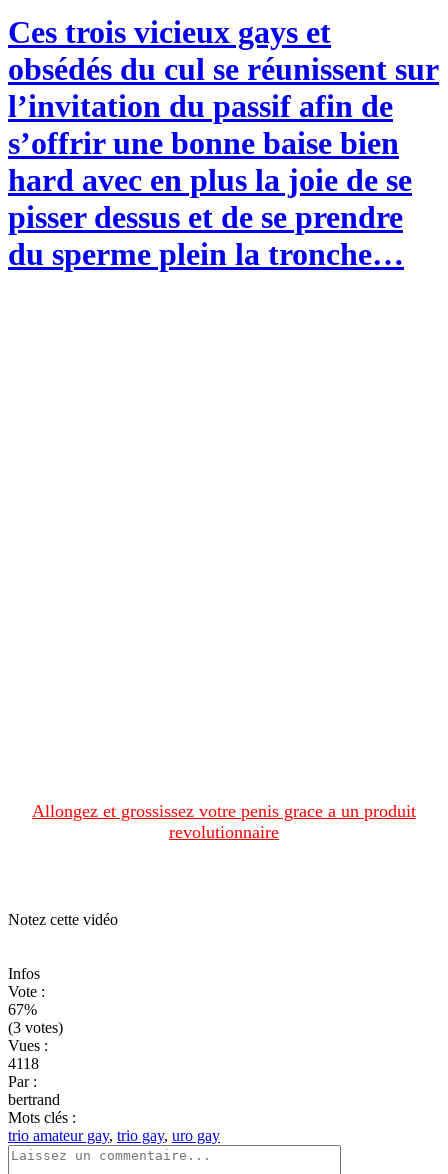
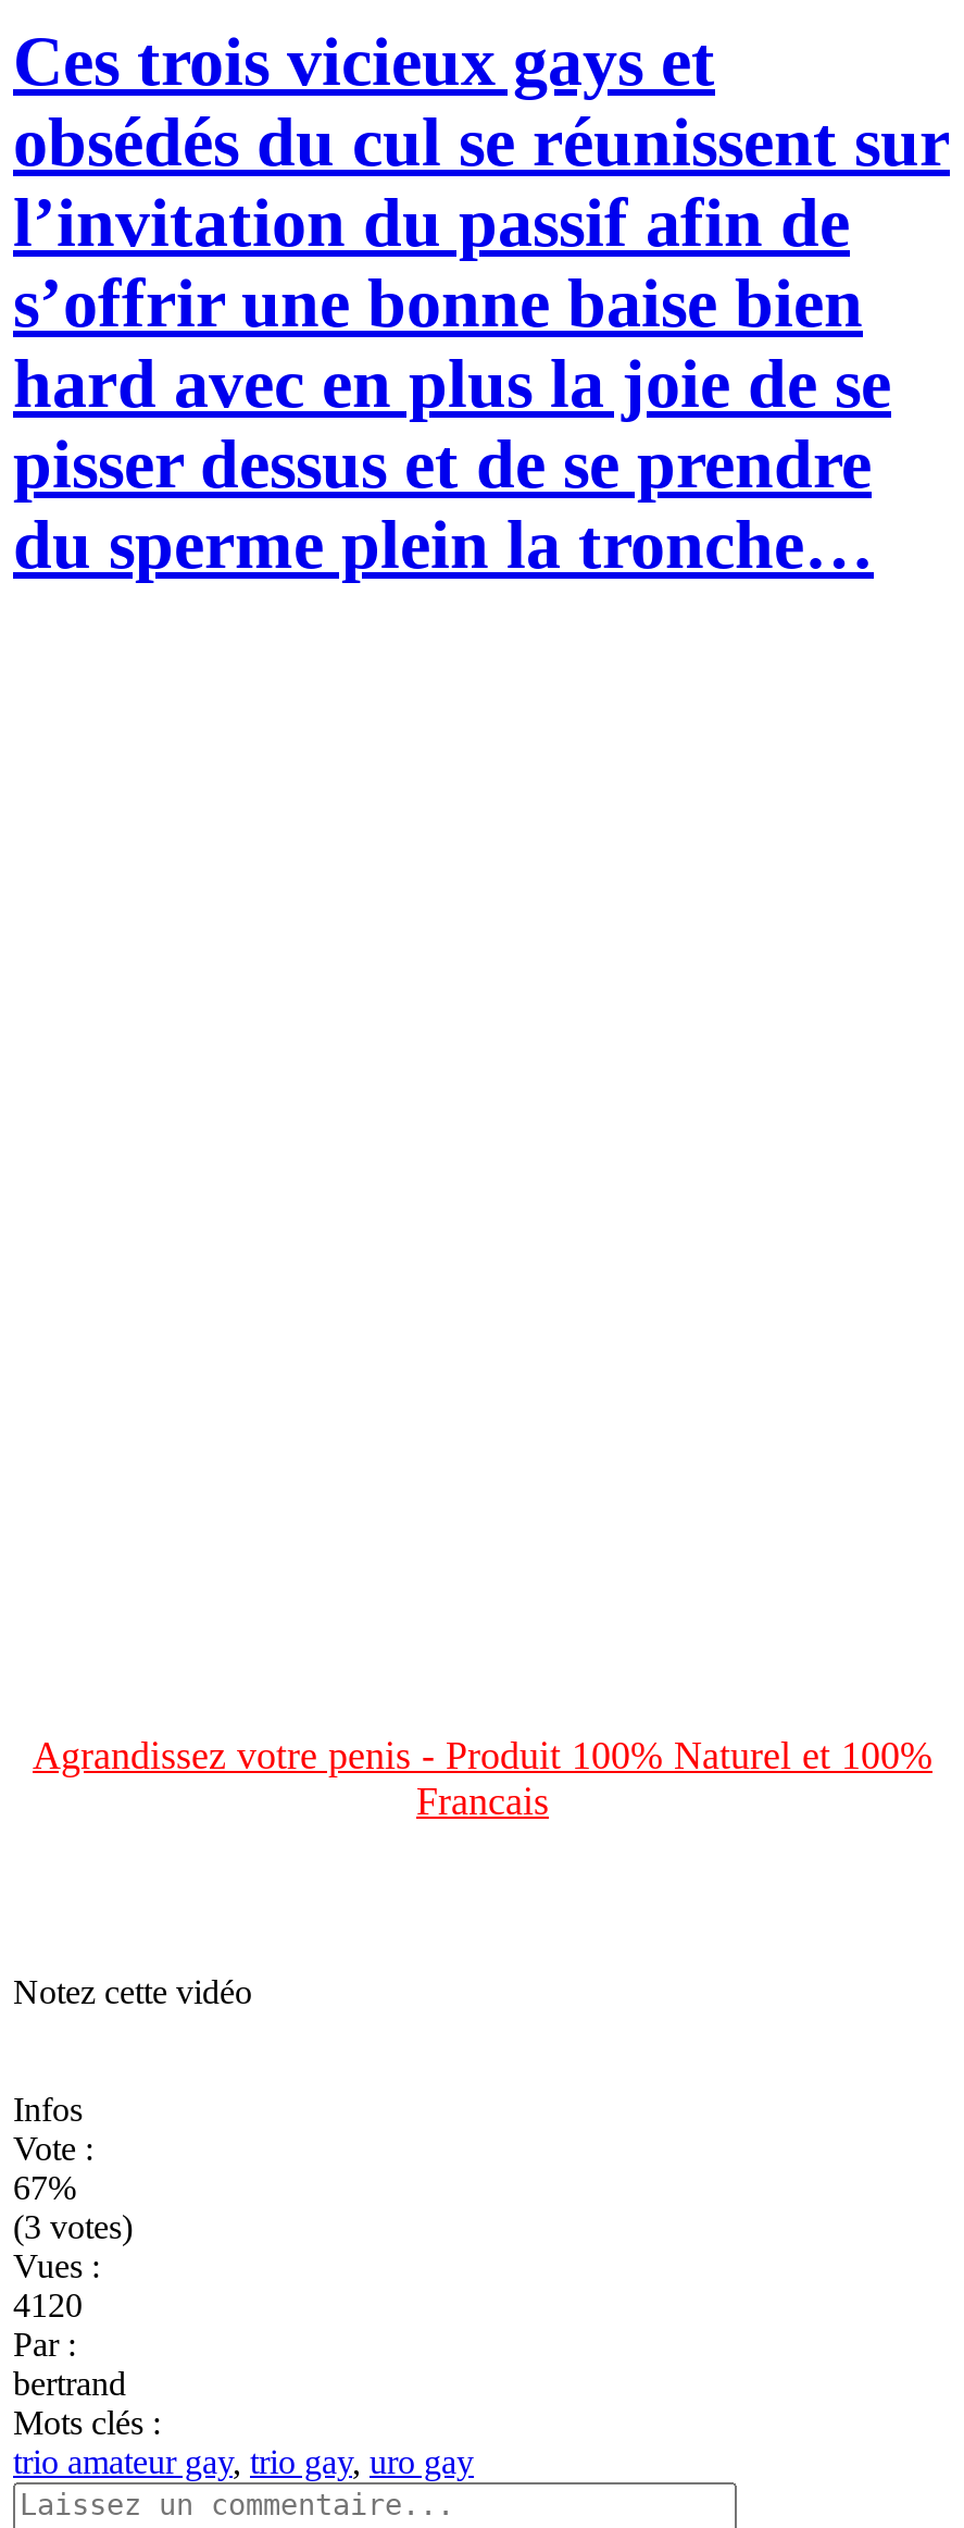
- Allongez et grossissez votre penis grace a un produit
- revolutionnaire
+ Agrandissez votre penis - Produit 100% Naturel et 100%
+ Francais

- 4118
+ 4120
